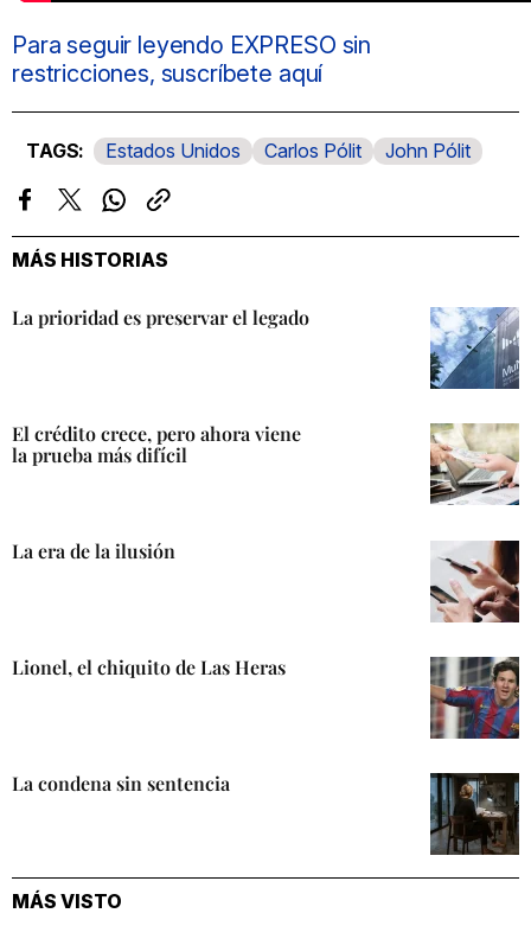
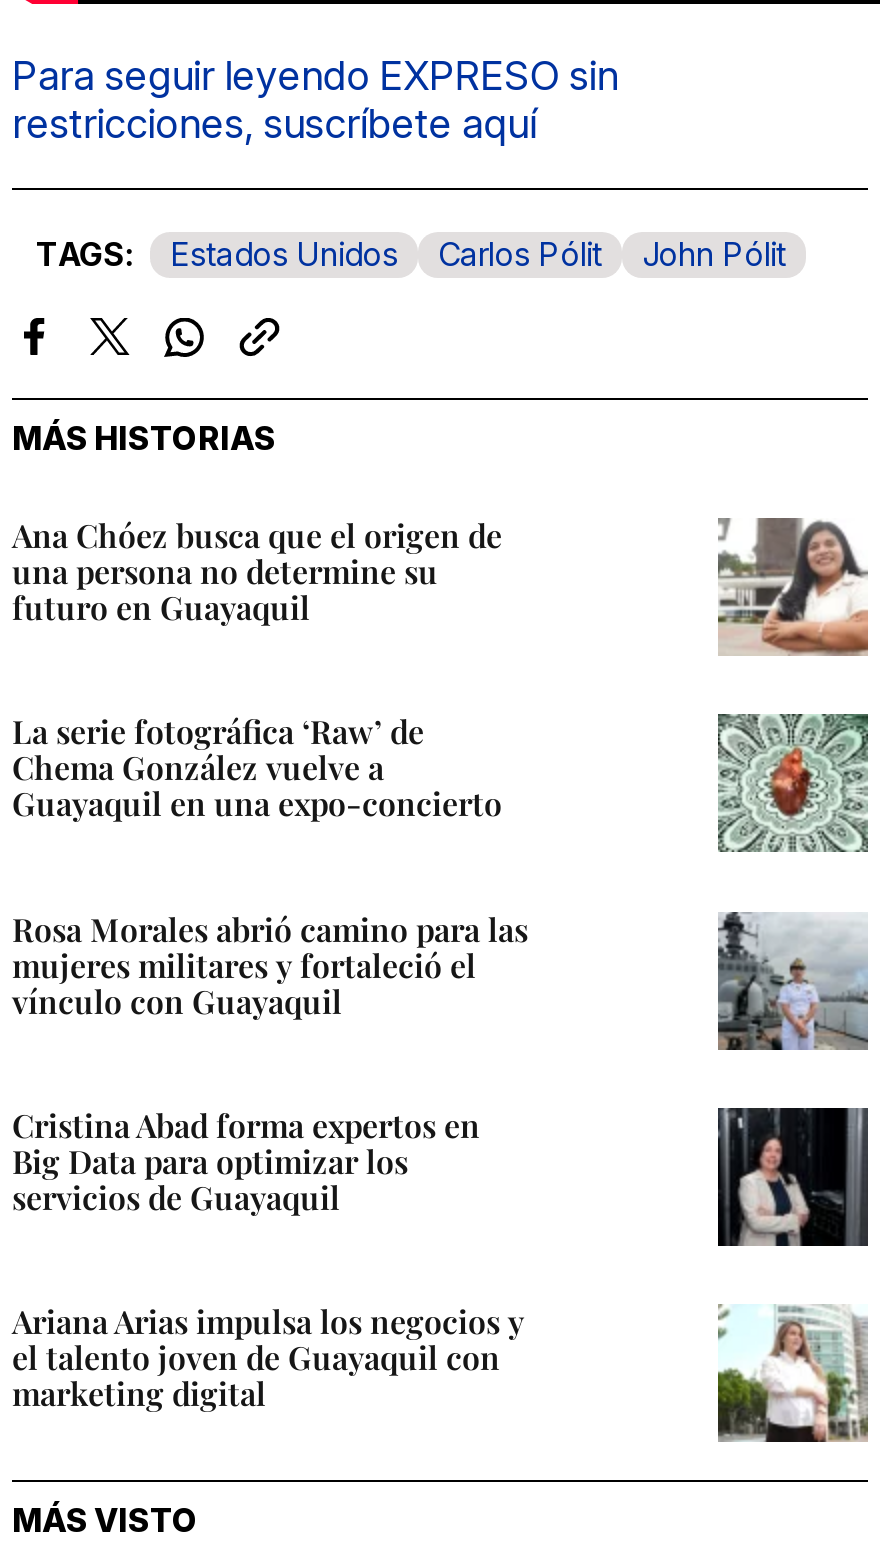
- La prioridad es preservar el legado
+ Ana Chóez busca que el origen de
+ una persona no determine su
+ futuro en Guayaquil

- [image]
+ [image]

- El crédito crece, pero ahora viene
- la prueba más difícil
+ La serie fotográfica ‘Raw’ de
+ Chema González vuelve a
+ Guayaquil en una expo-concierto

- [image]
+ [image]

- La era de la ilusión
+ Rosa Morales abrió camino para las
+ mujeres militares y fortaleció el
+ vínculo con Guayaquil

- [image]
+ [image]

- Lionel, el chiquito de Las Heras
+ Cristina Abad forma expertos en
+ Big Data para optimizar los
+ servicios de Guayaquil

- [image]
+ [image]

- La condena sin sentencia
+ Ariana Arias impulsa los negocios y
+ el talento joven de Guayaquil con
+ marketing digital

- [image]
+ [image]
